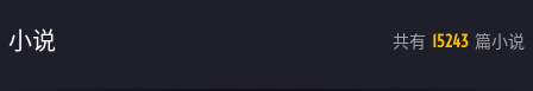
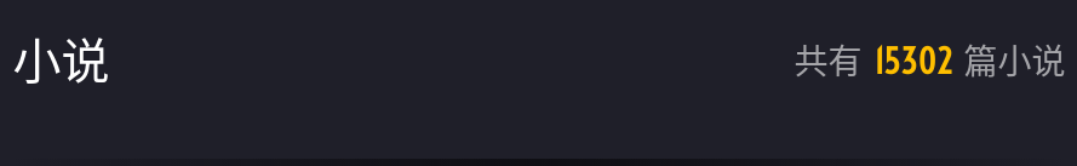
- 共有 15243 篇小说
+ 共有 15302 篇小说
